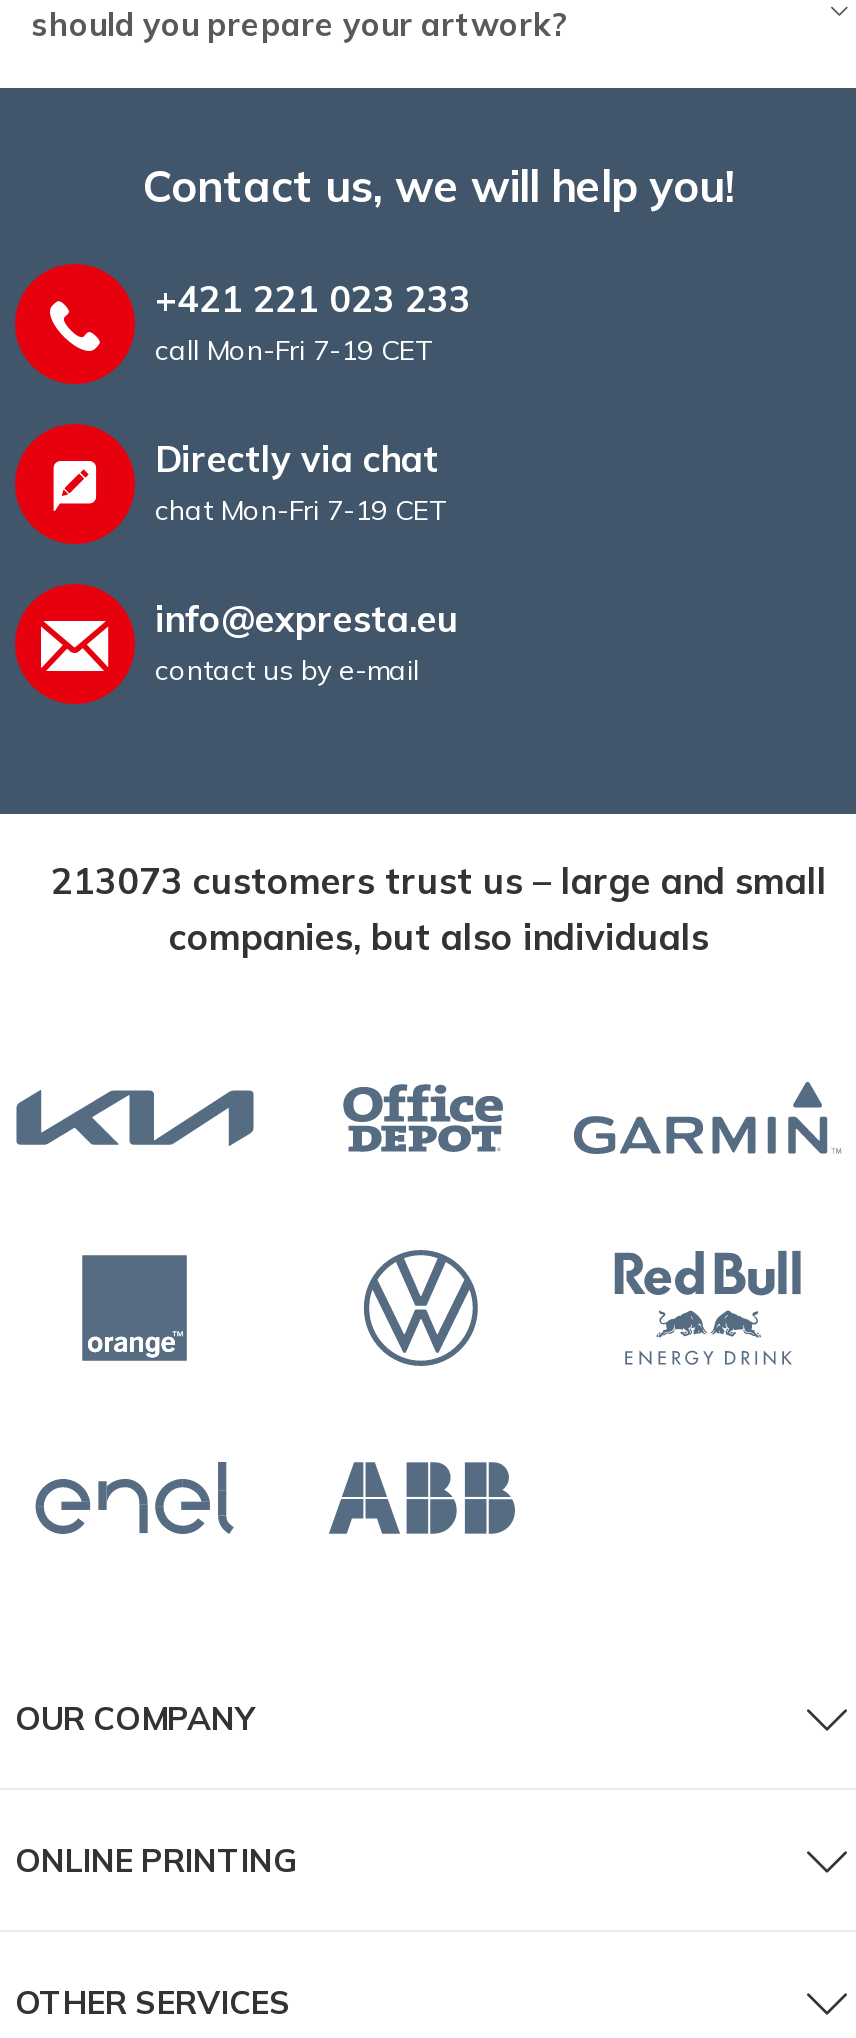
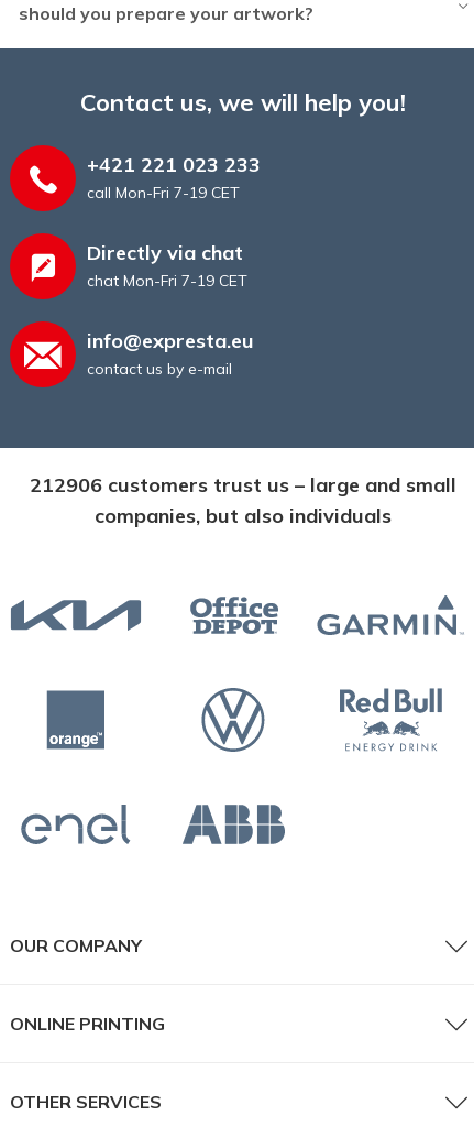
- 213073 customers trust us – large and small
+ 212906 customers trust us – large and small
